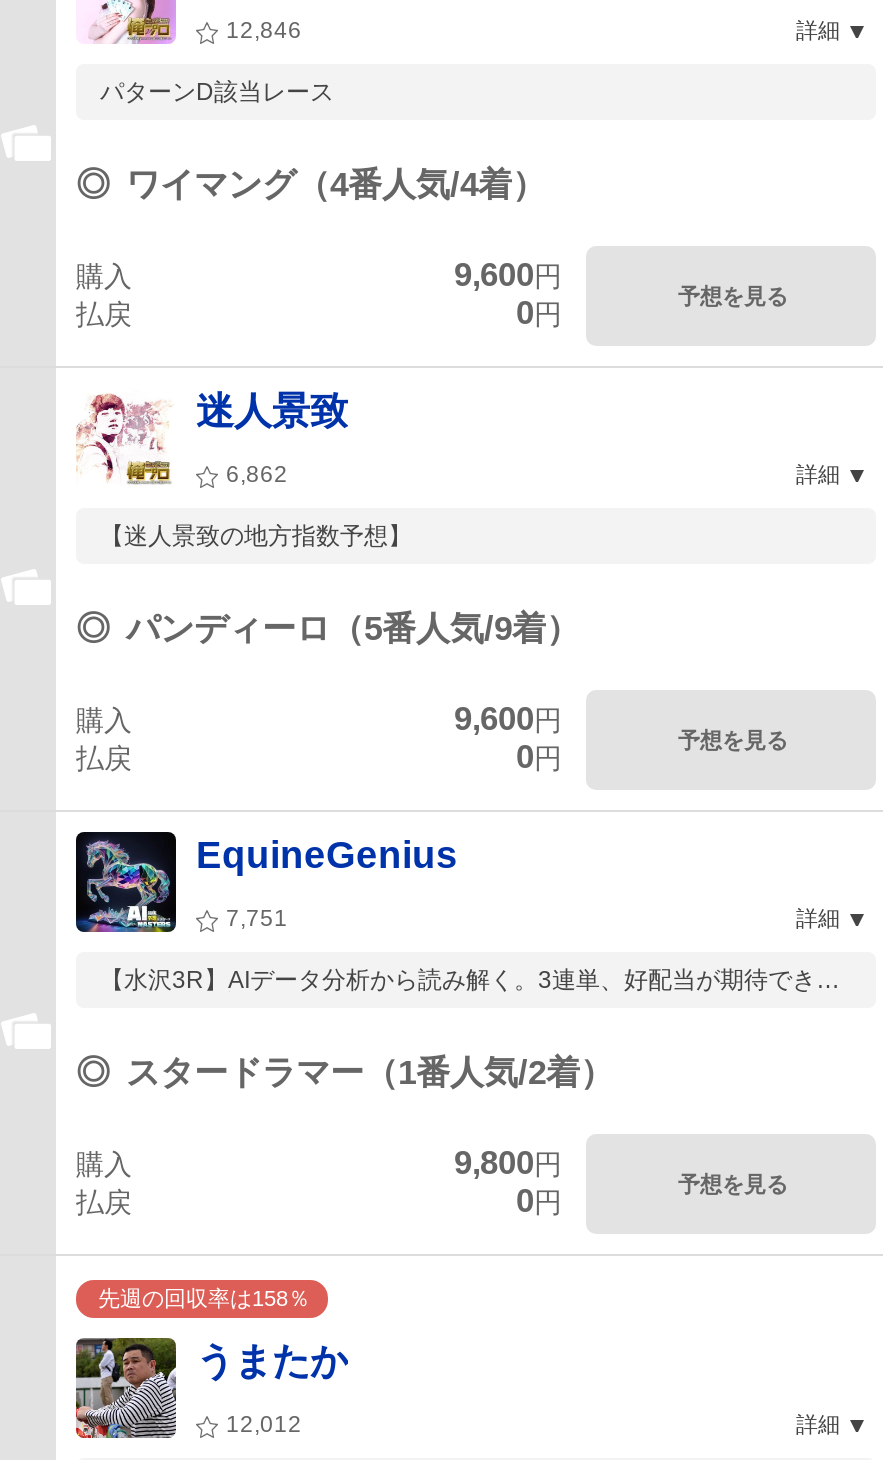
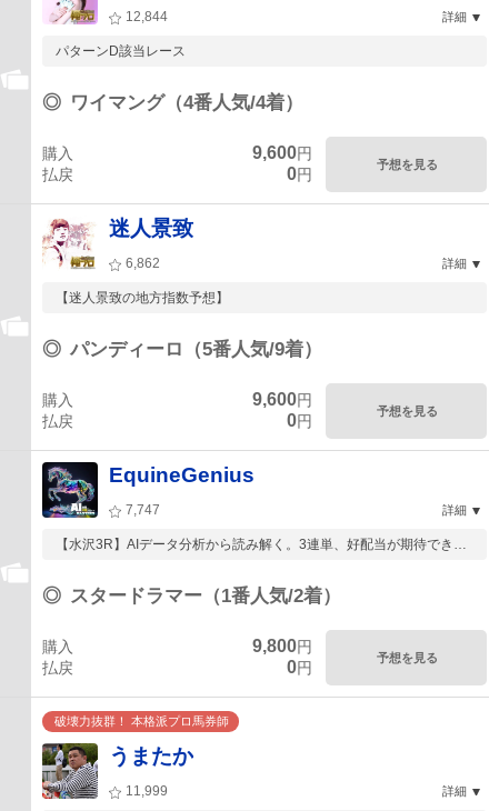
- 12,846
+ 12,844

- 7,751
+ 7,747

- 先週の回収率は158％
+ 破壊力抜群！ 本格派プロ馬券師

- 12,012
+ 11,999
